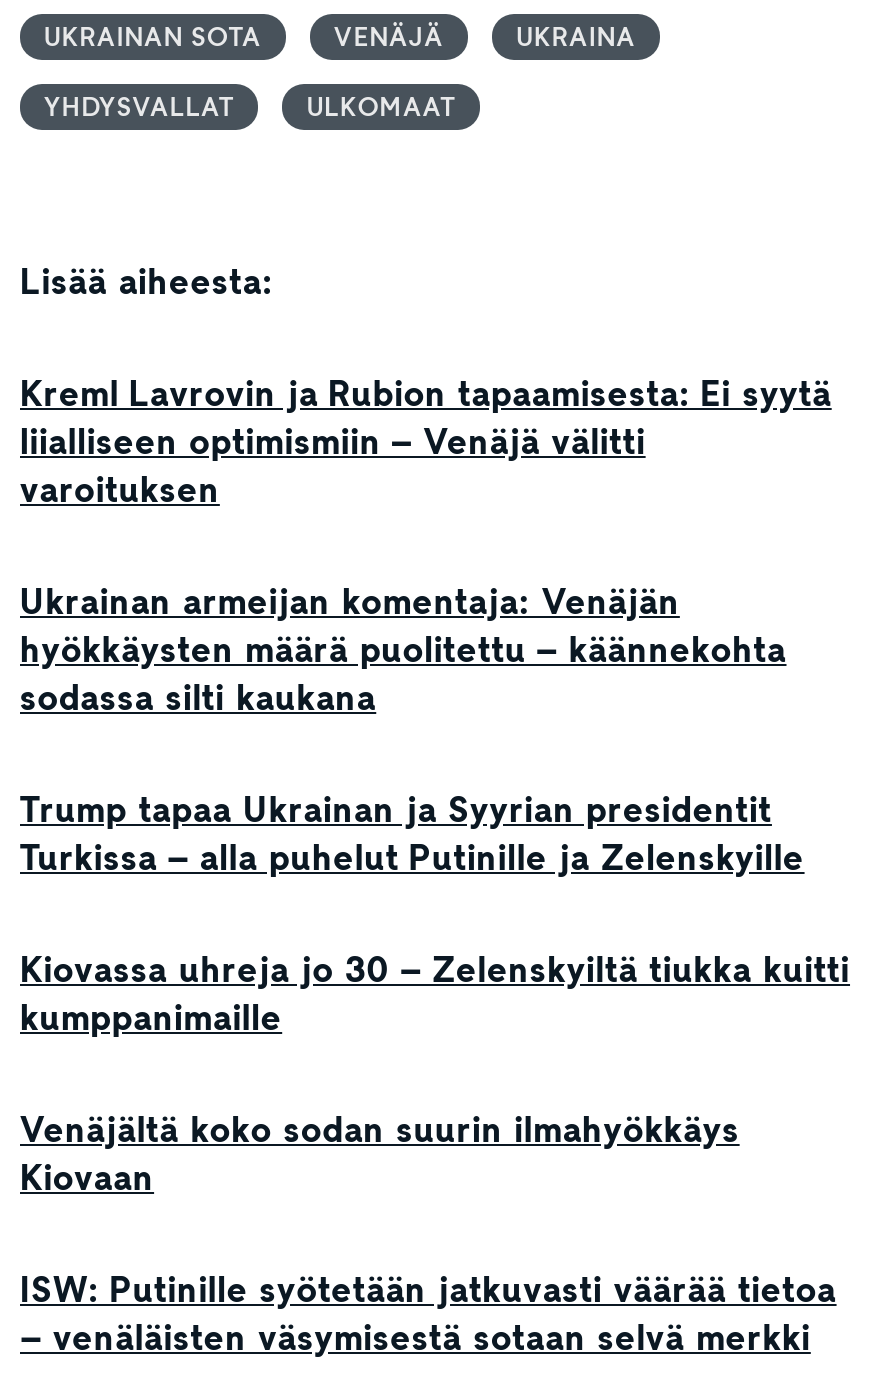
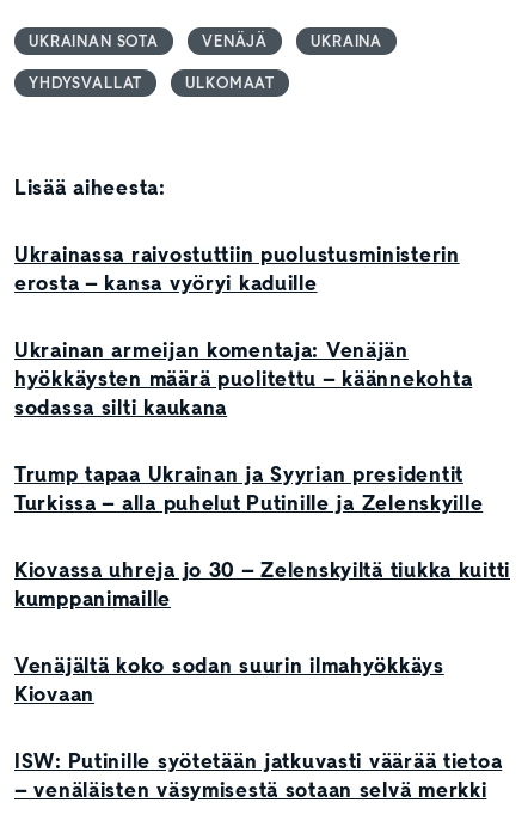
- Kreml Lavrovin ja Rubion tapaamisesta: Ei syytä
- liialliseen optimismiin – Venäjä välitti
- varoituksen
+ Ukrainassa raivostuttiin puolustusministerin
+ erosta – kansa vyöryi kaduille
